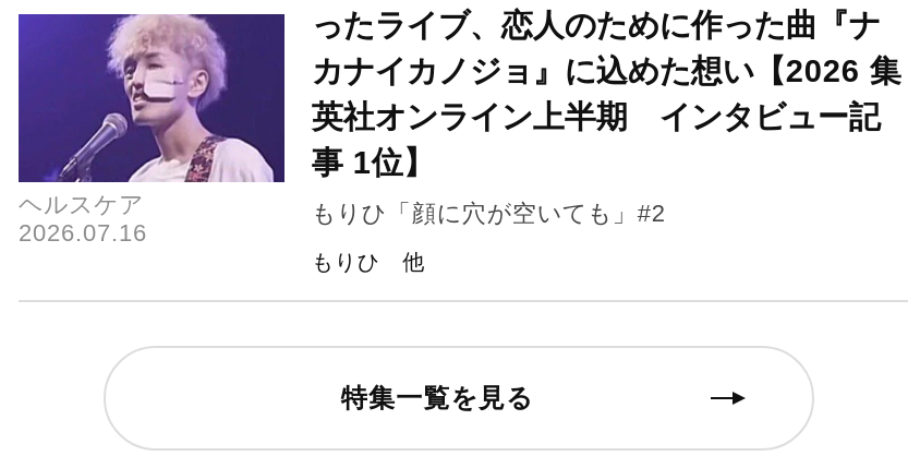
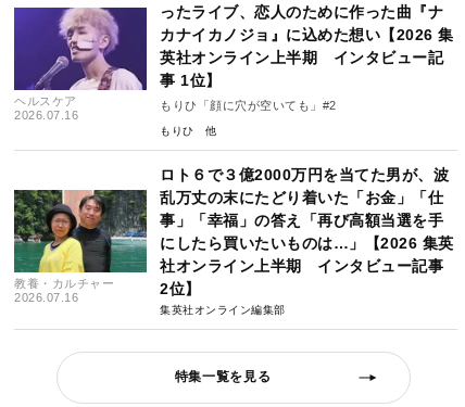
+ [image]
+ 教養・カルチャー
+ 2026.07.16

+ ロト６で３億2000万円を当てた男が、波
+ 乱万丈の末にたどり着いた「お金」「仕
+ 事」「幸福」の答え「再び高額当選を手
+ にしたら買いたいものは…」【2026 集英
+ 社オンライン上半期 インタビュー記事
+ 2位】
+ 集英社オンライン編集部
